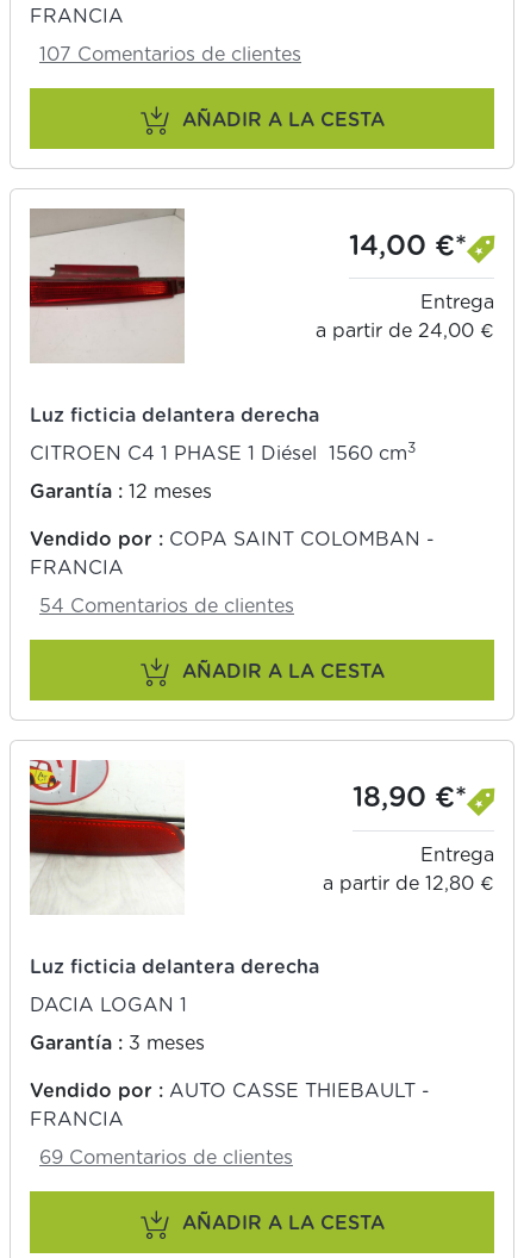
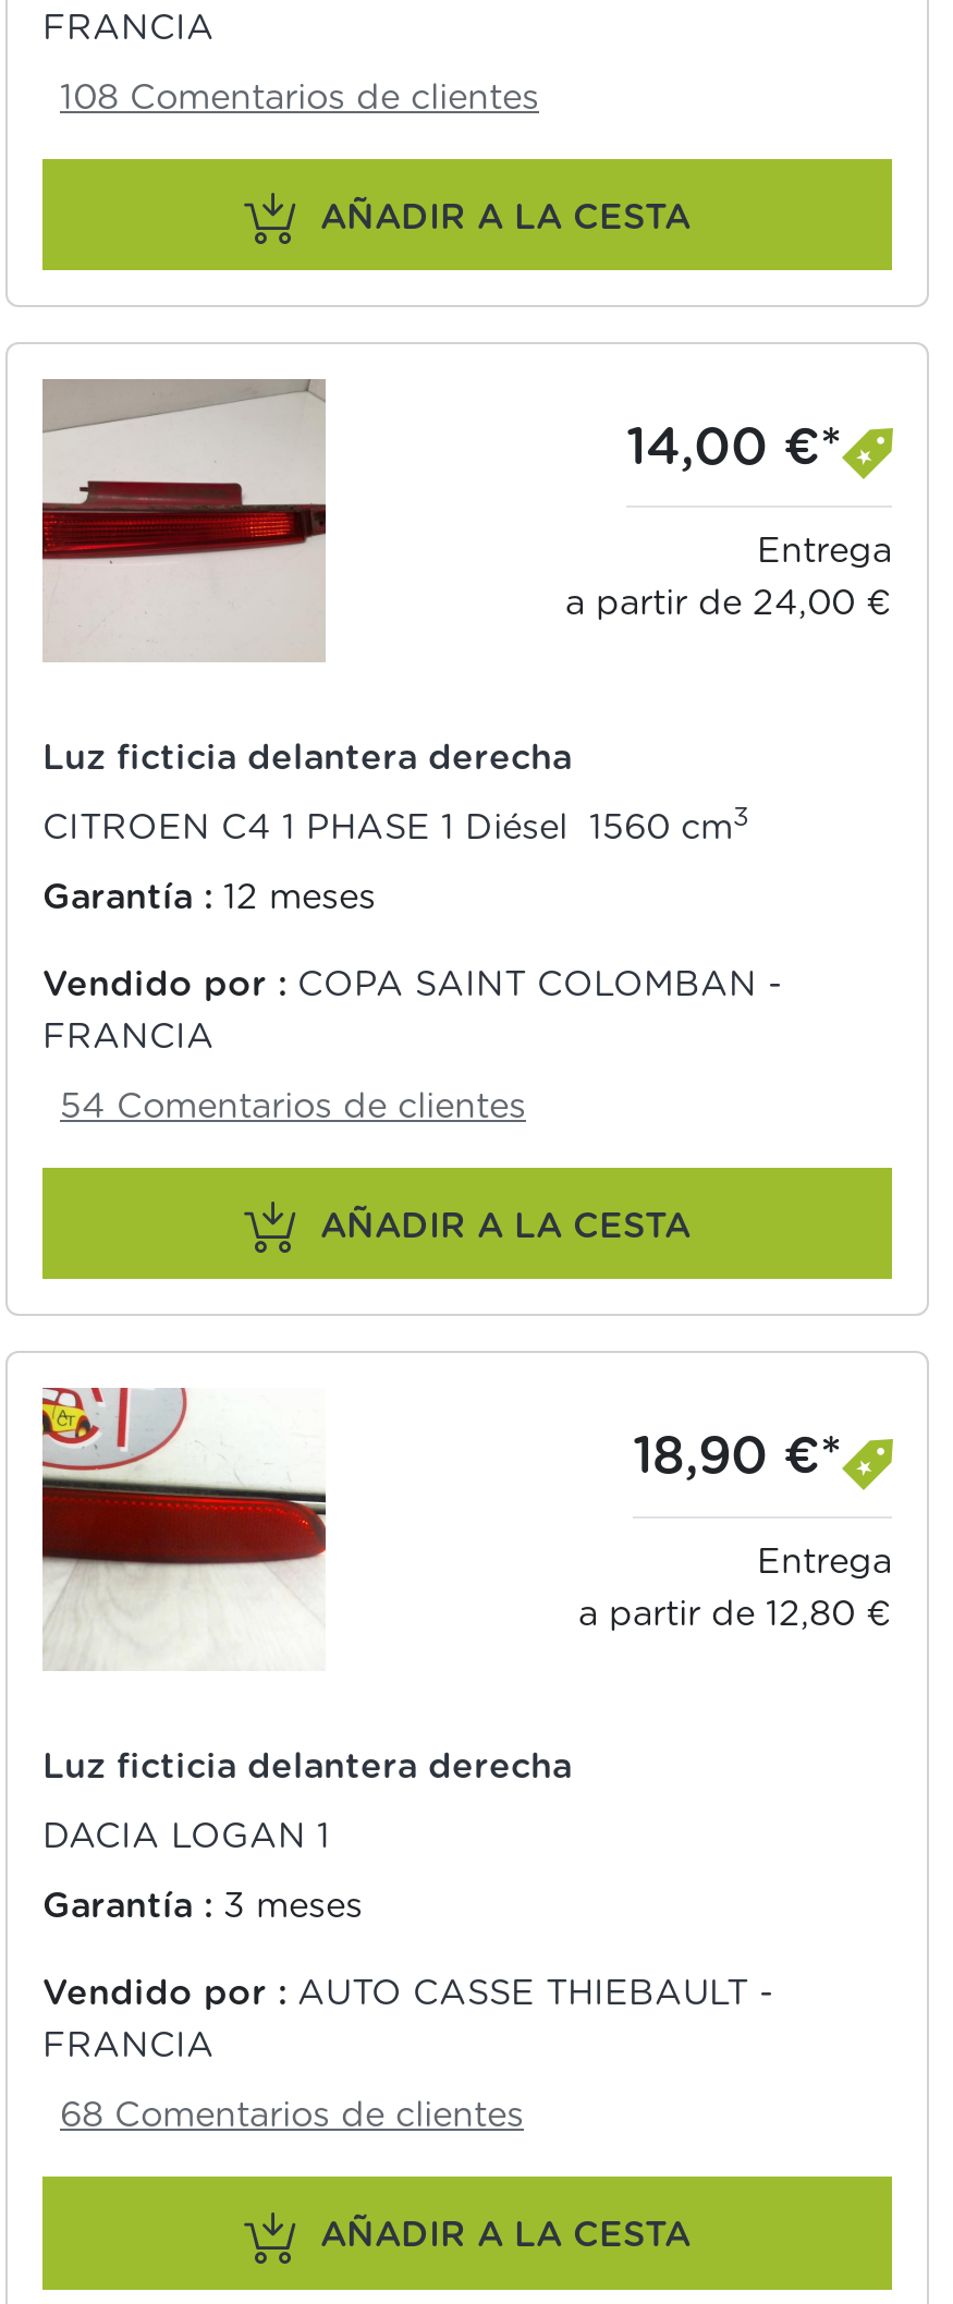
- 107 Comentarios de clientes
+ 108 Comentarios de clientes

- 69 Comentarios de clientes
+ 68 Comentarios de clientes
